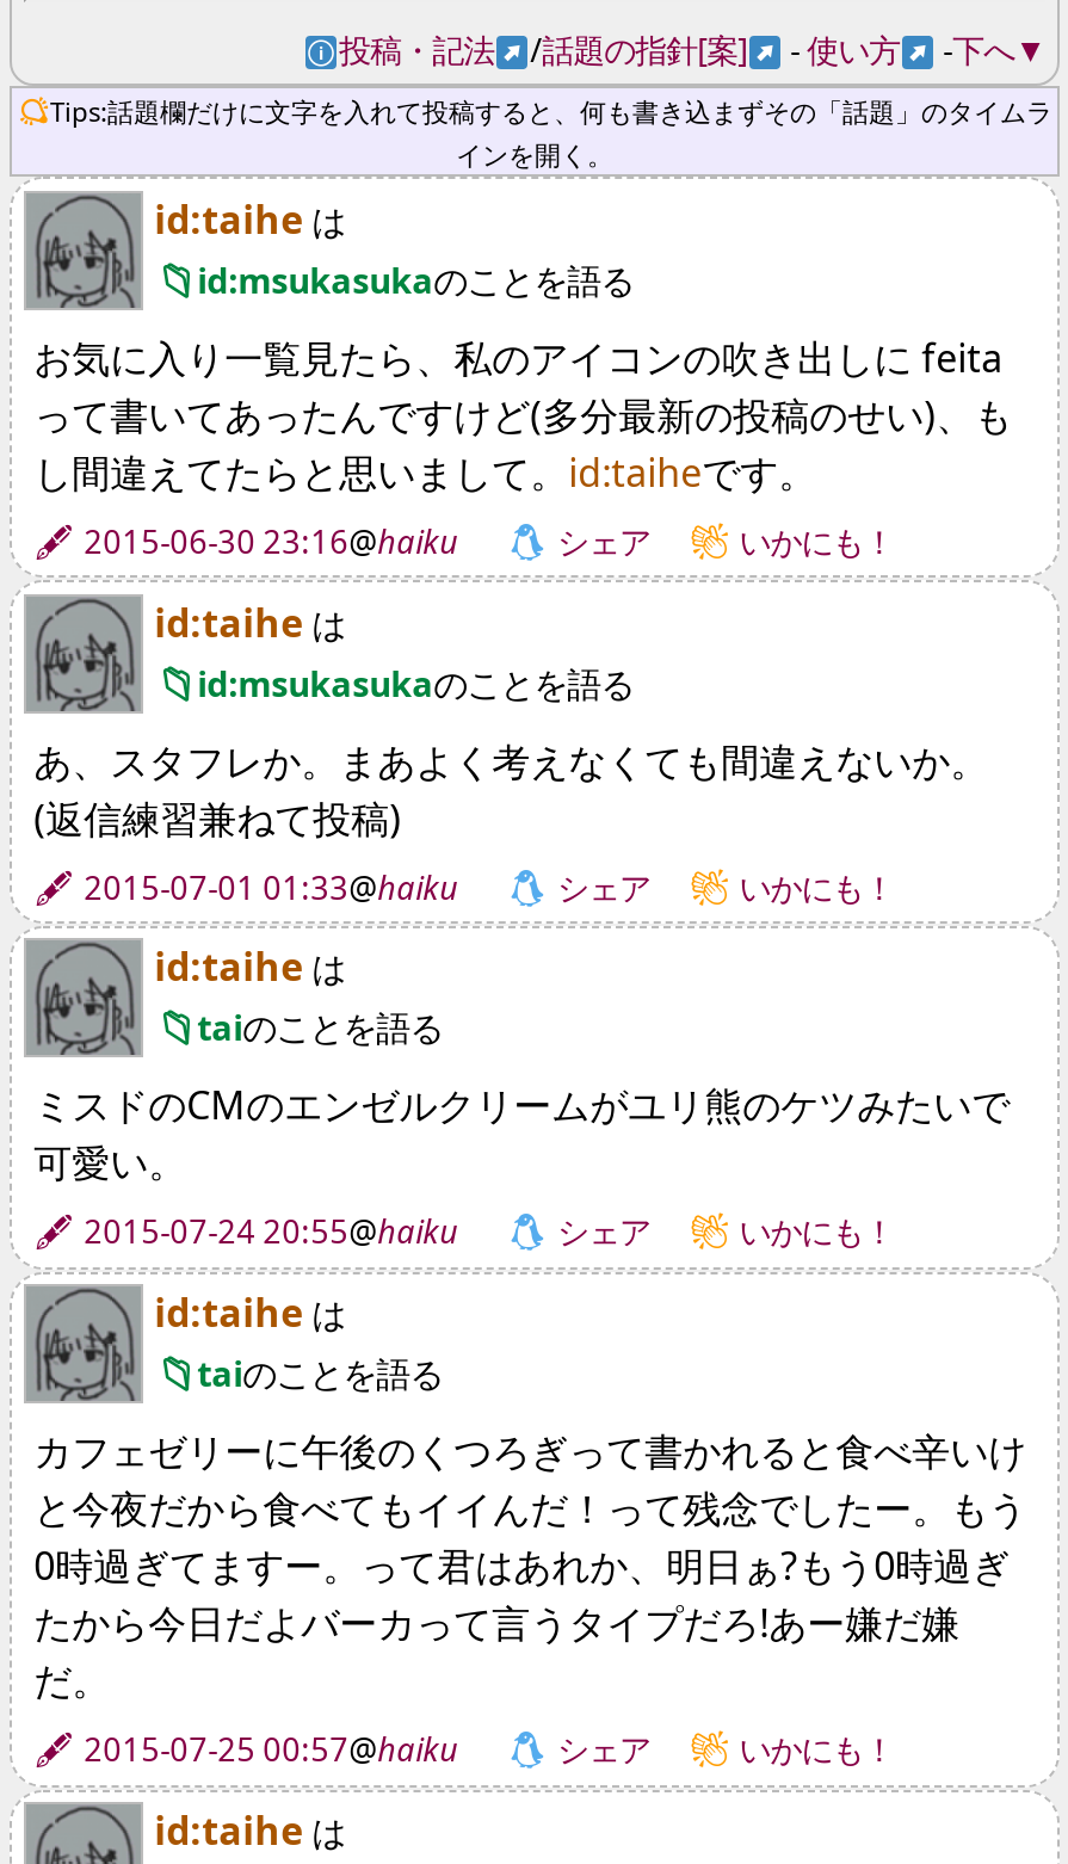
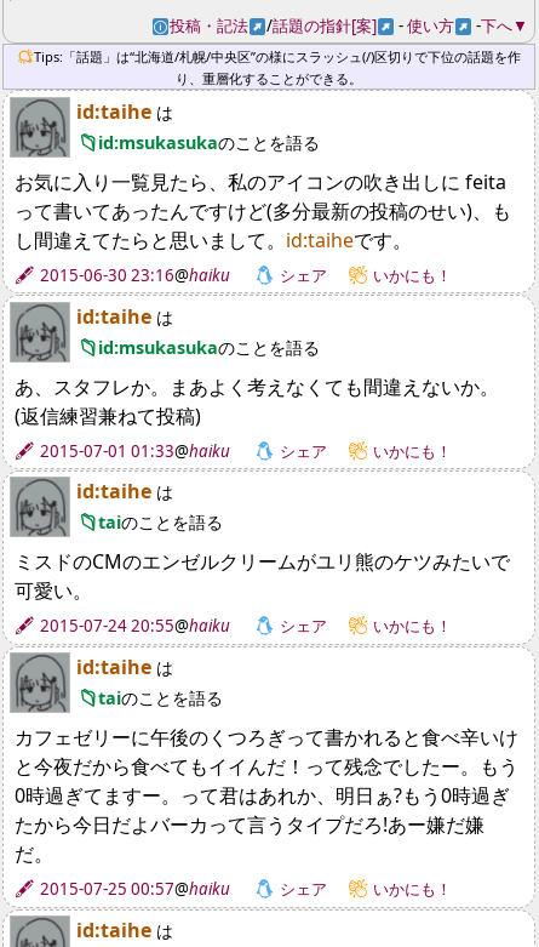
- Tips:話題欄だけに文字を入れて投稿すると、何も書き込まずその「話題」のタイムラ
- インを開く。
+ Tips:「話題」は“北海道/札幌/中央区”の様にスラッシュ(/)区切りで下位の話題を作
+ り、重層化することができる。
